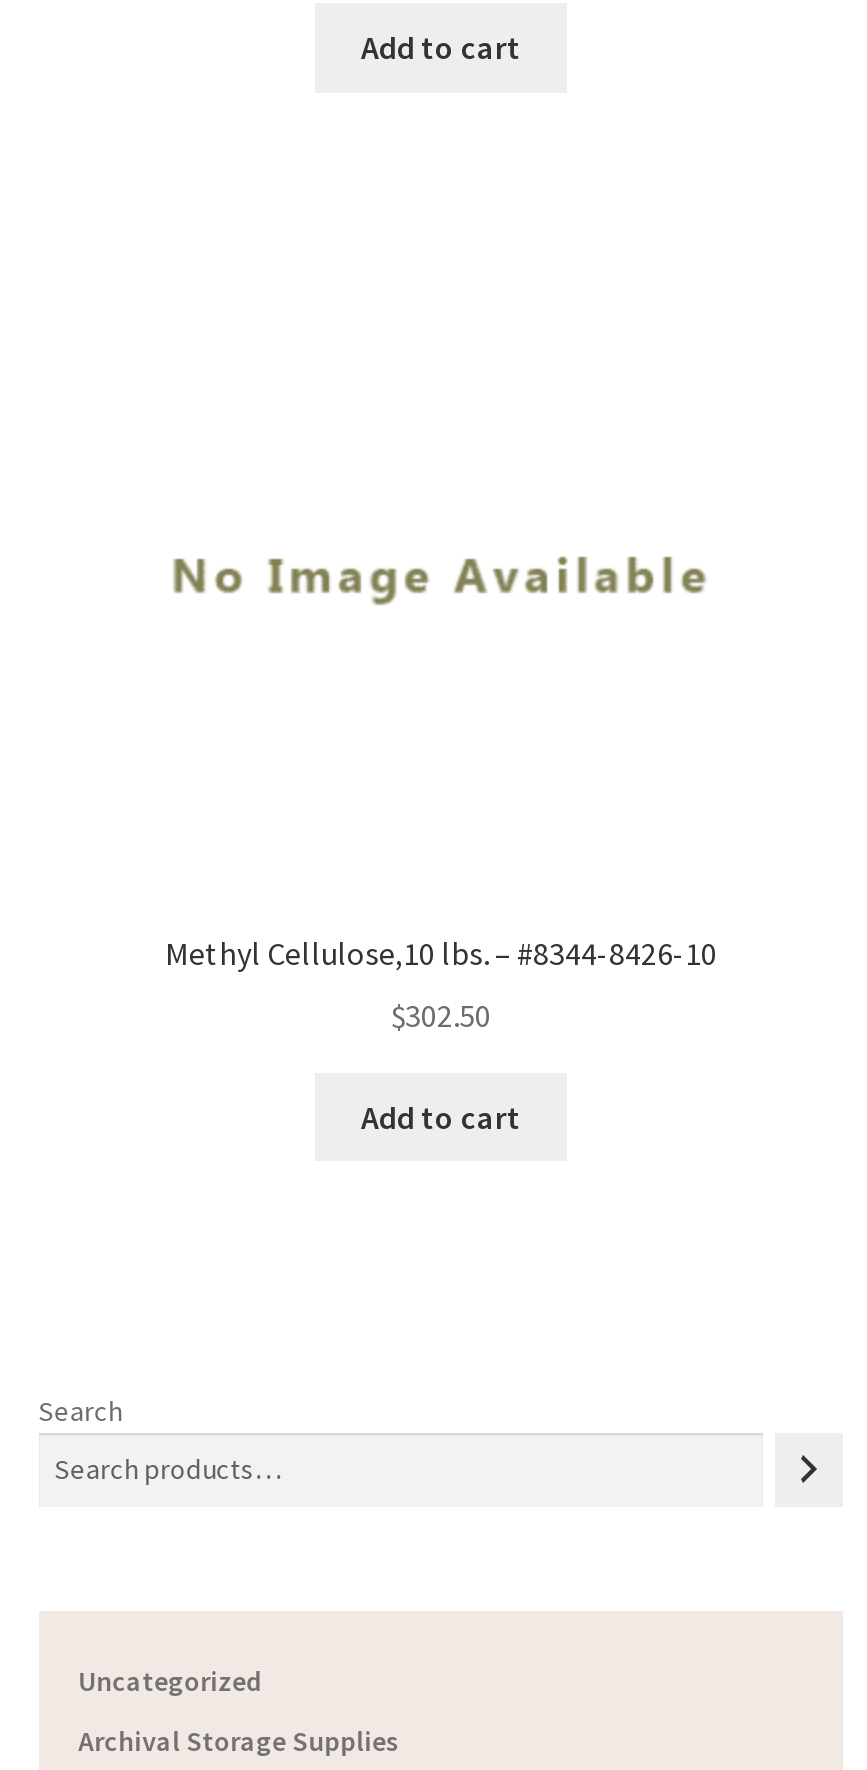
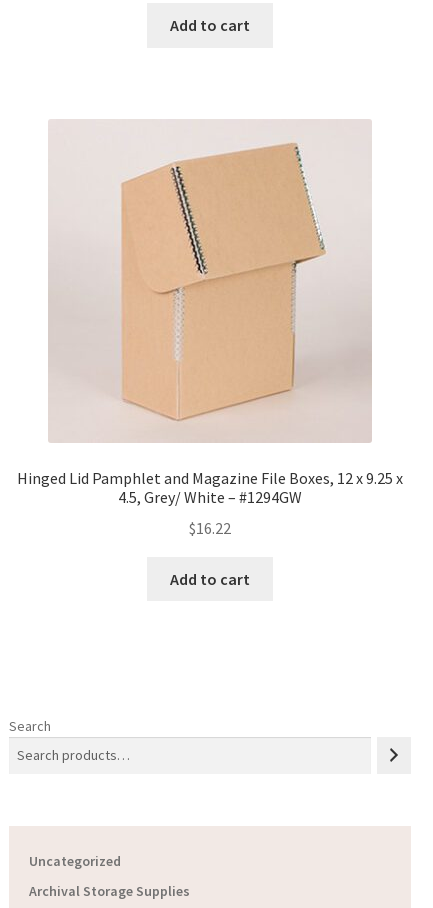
+ [image]

- Methyl Cellulose,10 lbs. – #8344-8426-10
+ Hinged Lid Pamphlet and Magazine File Boxes, 12 x 9.25 x
+ 4.5, Grey/ White – #1294GW

- $302.50
+ $16.22
